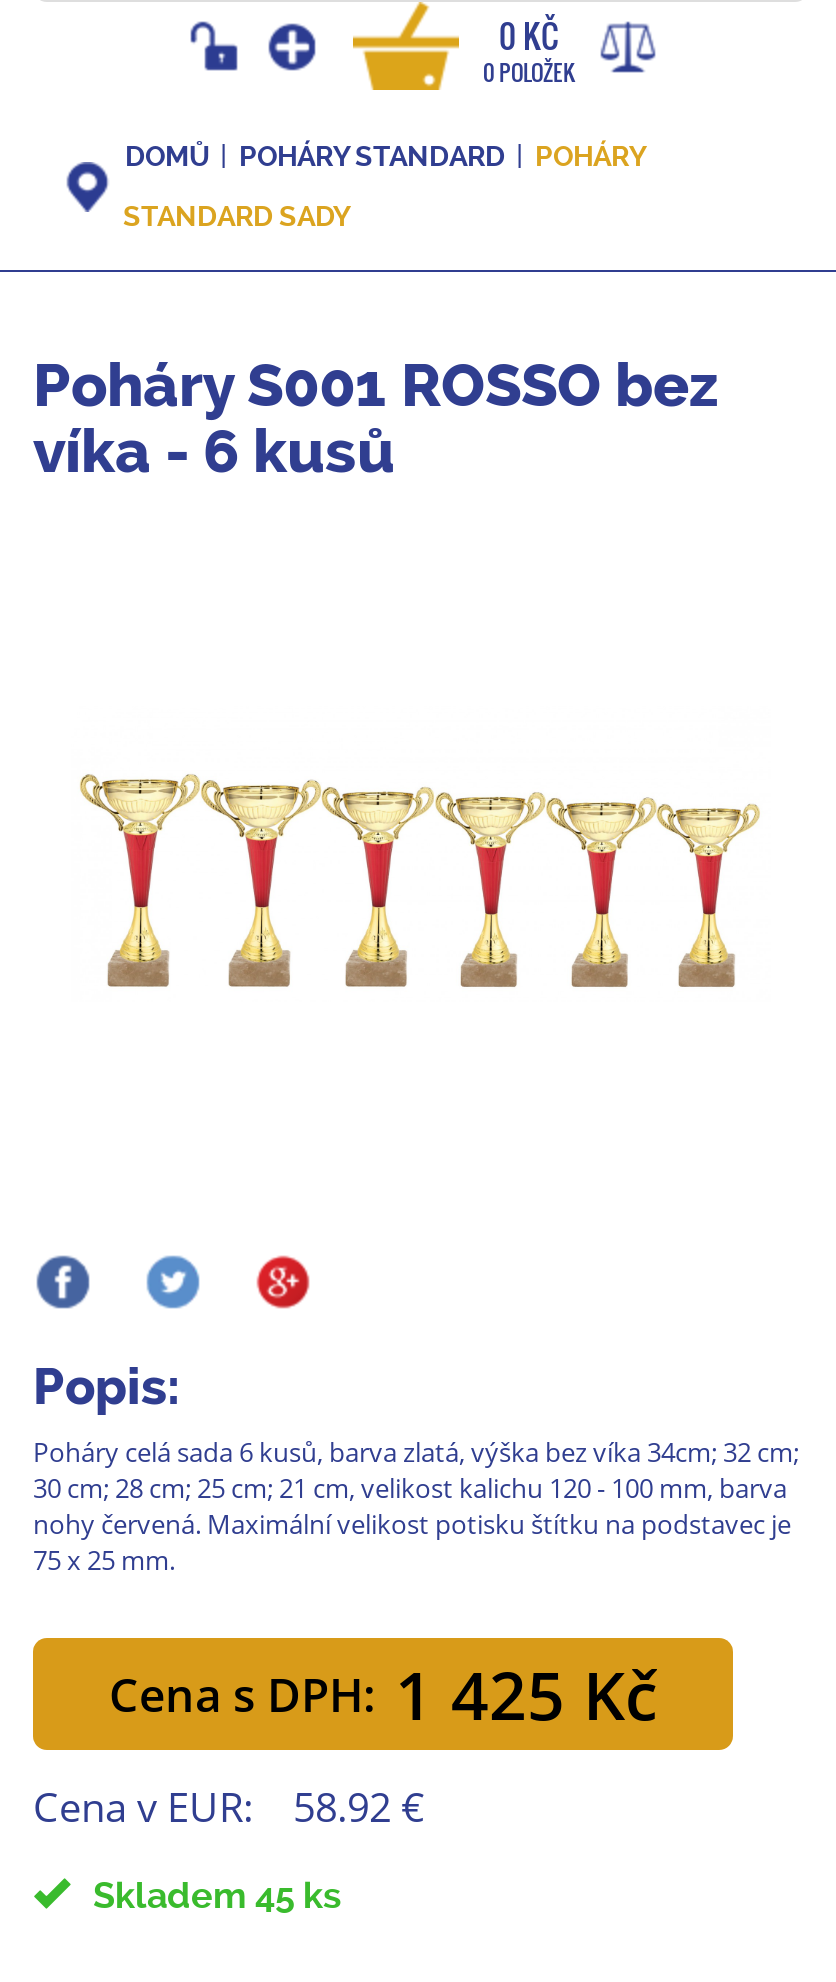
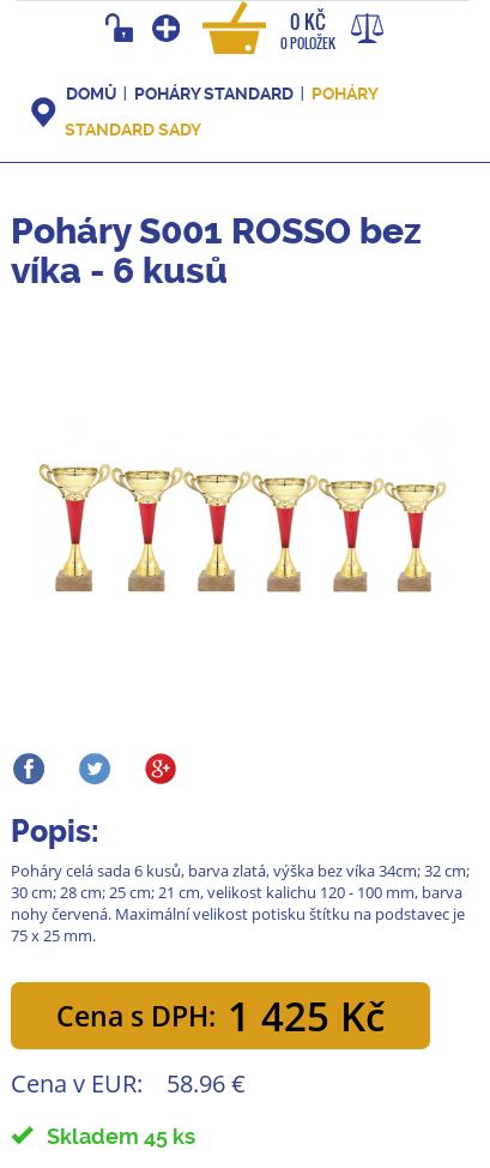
- Cena v EUR: 58.92 €
+ Cena v EUR: 58.96 €
